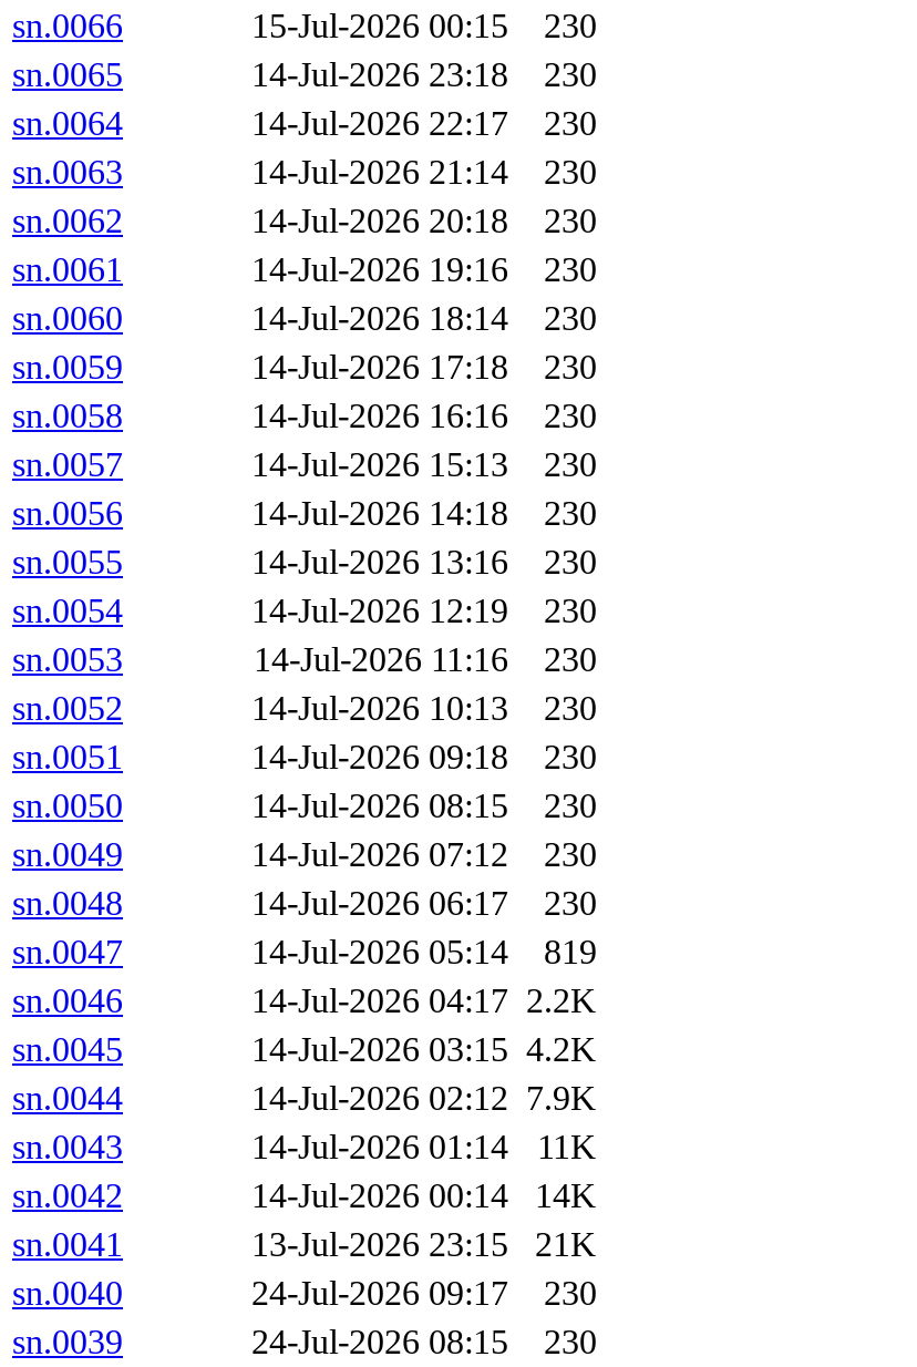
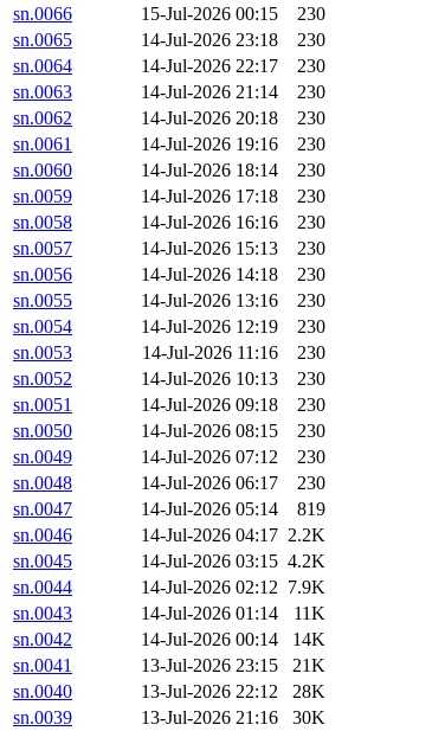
- 24-Jul-2026 09:17
- 230
+ 13-Jul-2026 22:12
+ 28K

- 24-Jul-2026 08:15
- 230
+ 13-Jul-2026 21:16
+ 30K
